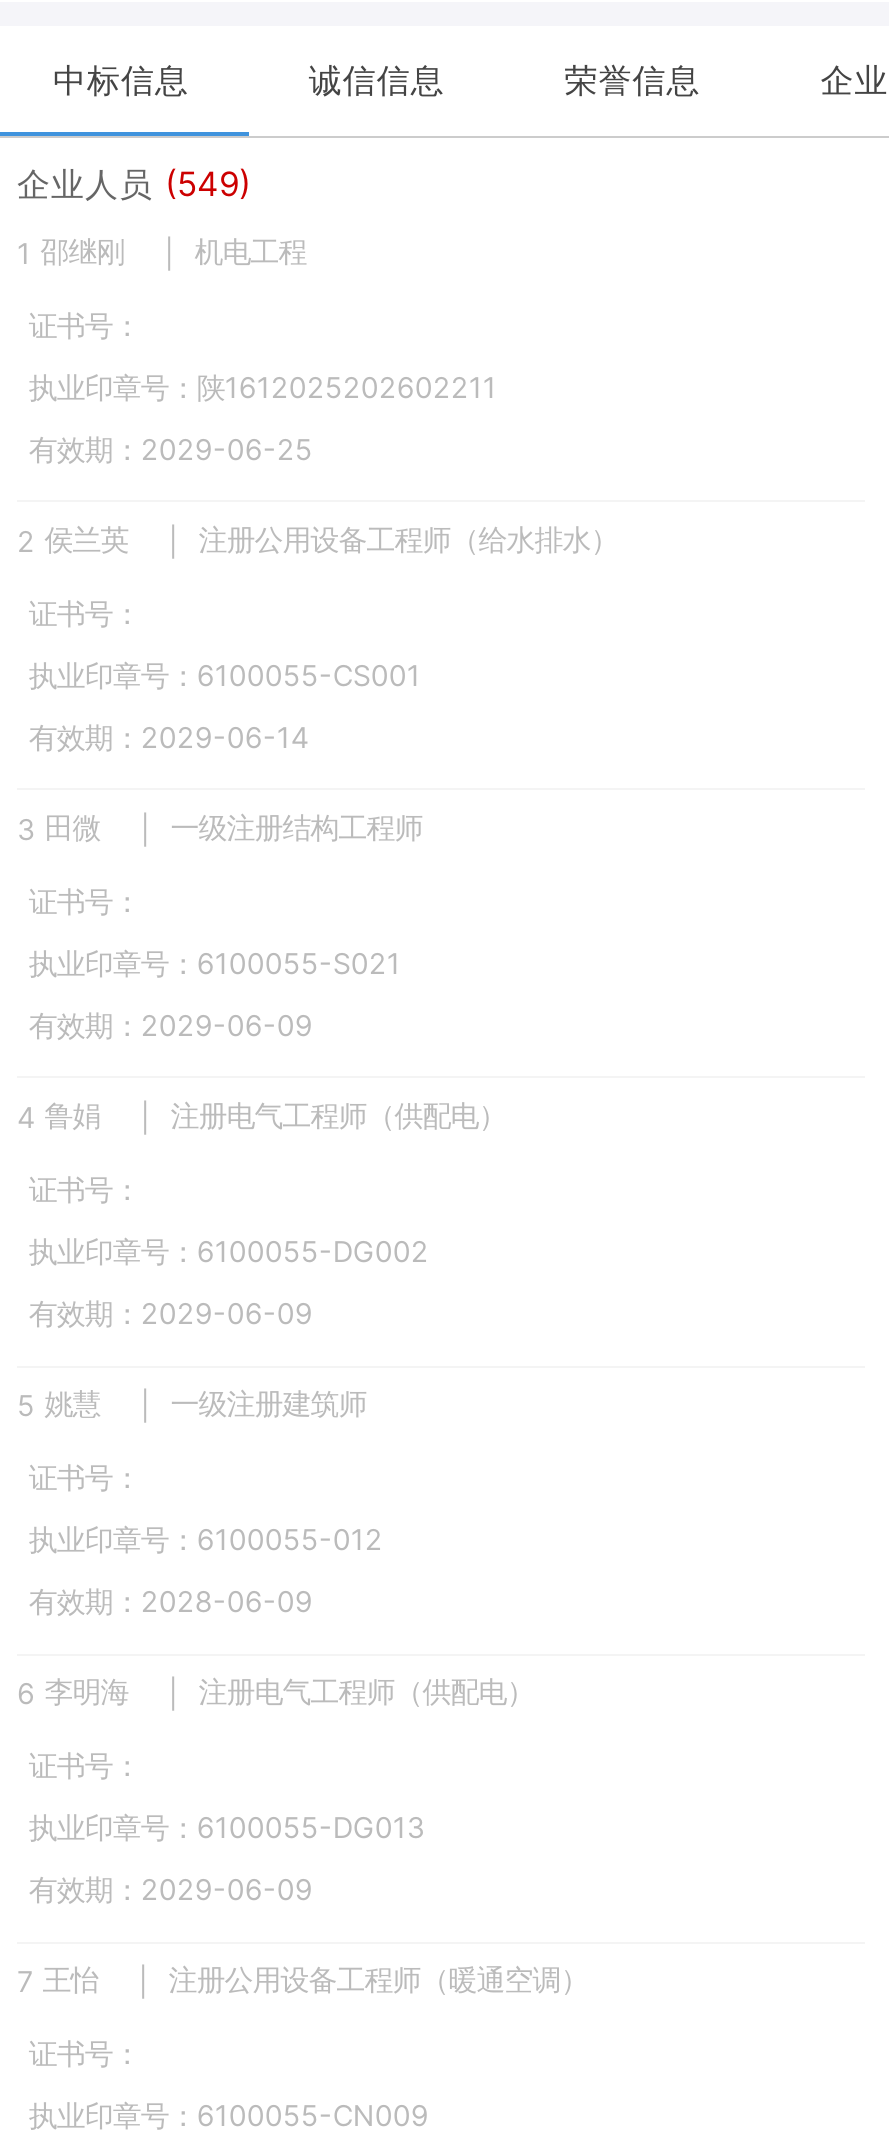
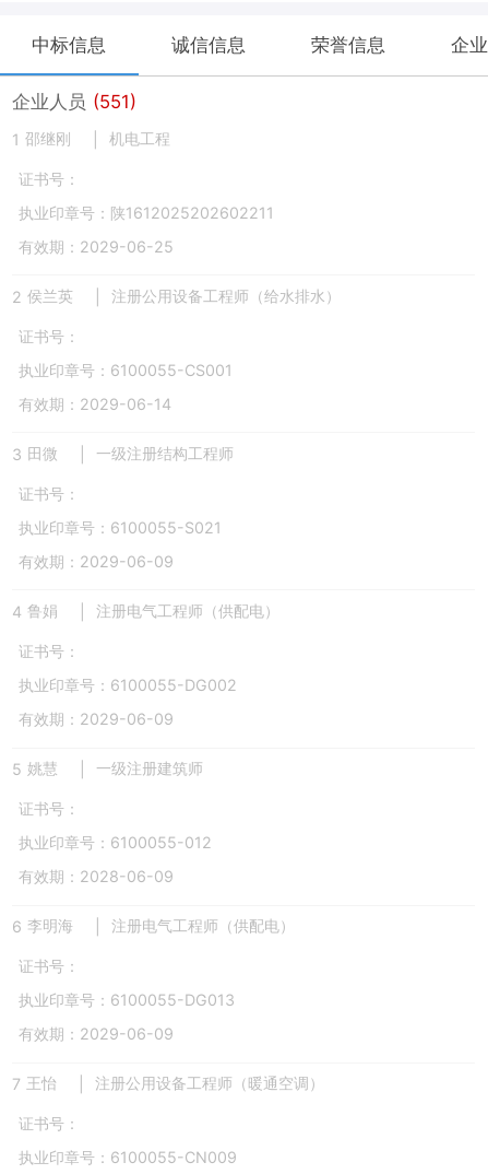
- 企业人员 (549)
+ 企业人员 (551)
